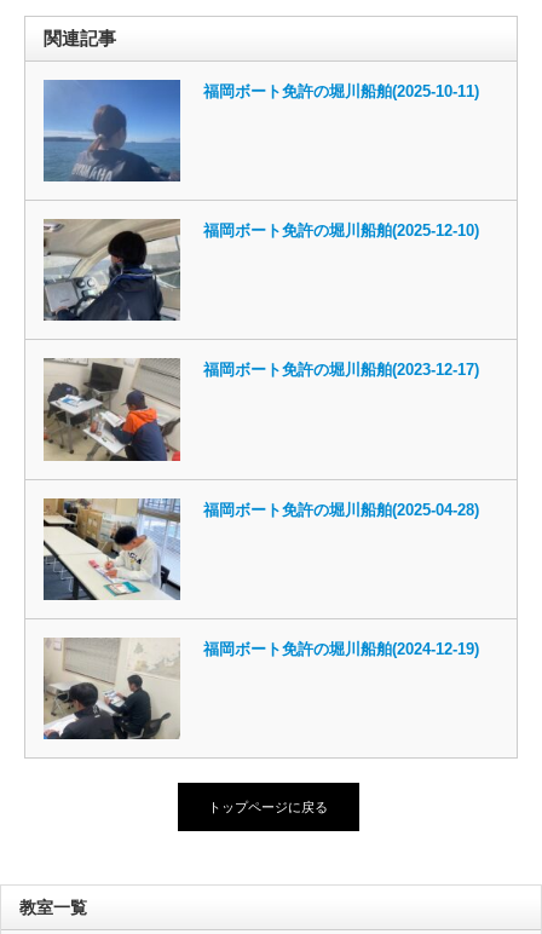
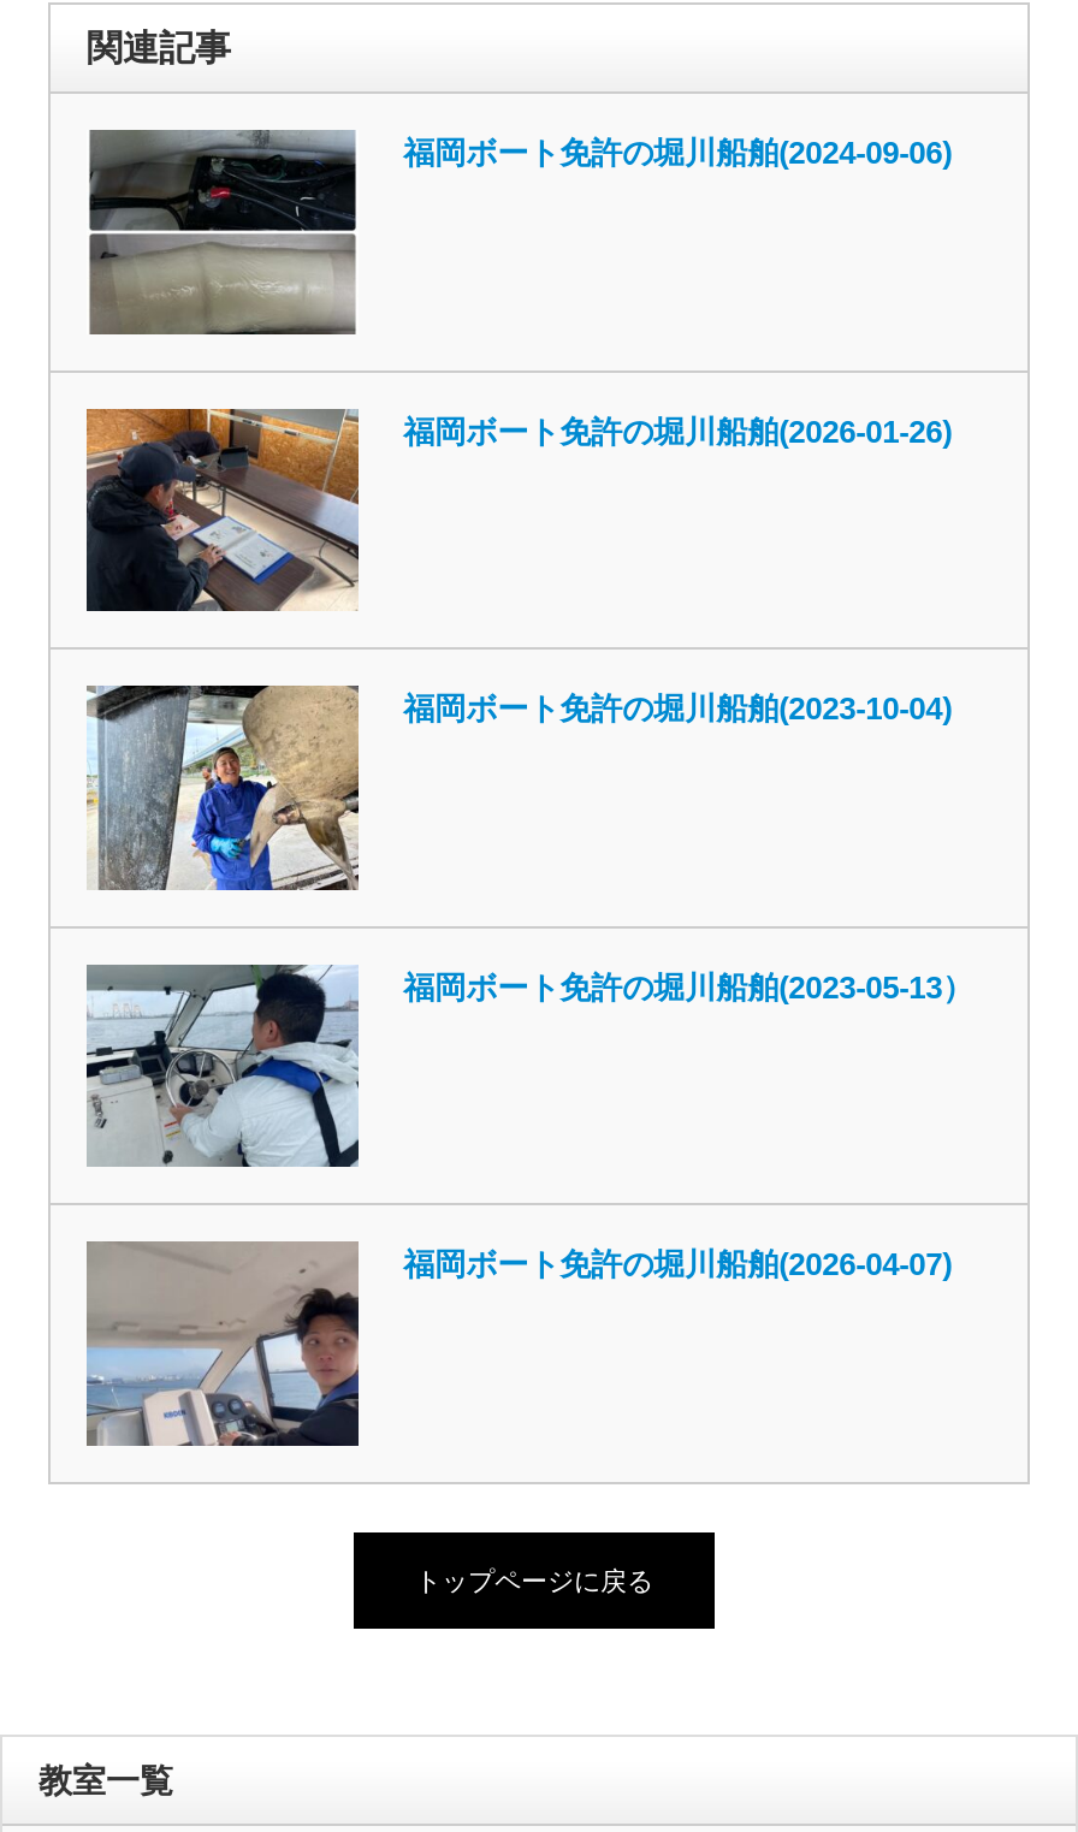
- [image]
- 福岡ボート免許の堀川船舶(2025-10-11)
+ [image]
+ 福岡ボート免許の堀川船舶(2024-09-06)

- [image]
- 福岡ボート免許の堀川船舶(2025-12-10)
+ [image]
+ 福岡ボート免許の堀川船舶(2026-01-26)

- [image]
- 福岡ボート免許の堀川船舶(2023-12-17)
+ [image]
+ 福岡ボート免許の堀川船舶(2023-10-04)

- [image]
- 福岡ボート免許の堀川船舶(2025-04-28)
+ [image]
+ 福岡ボート免許の堀川船舶(2023-05-13）

- [image]
- 福岡ボート免許の堀川船舶(2024-12-19)
+ [image]
+ 福岡ボート免許の堀川船舶(2026-04-07)
